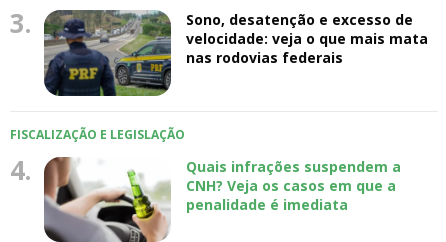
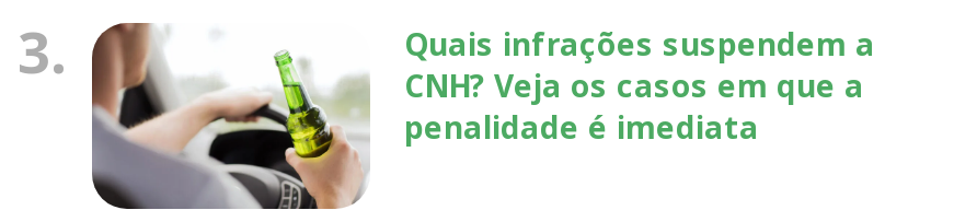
- [image]
- Sono, desatenção e excesso de
- velocidade: veja o que mais mata
- nas rodovias federais

- FISCALIZAÇÃO E LEGISLAÇÃO
- 4.
